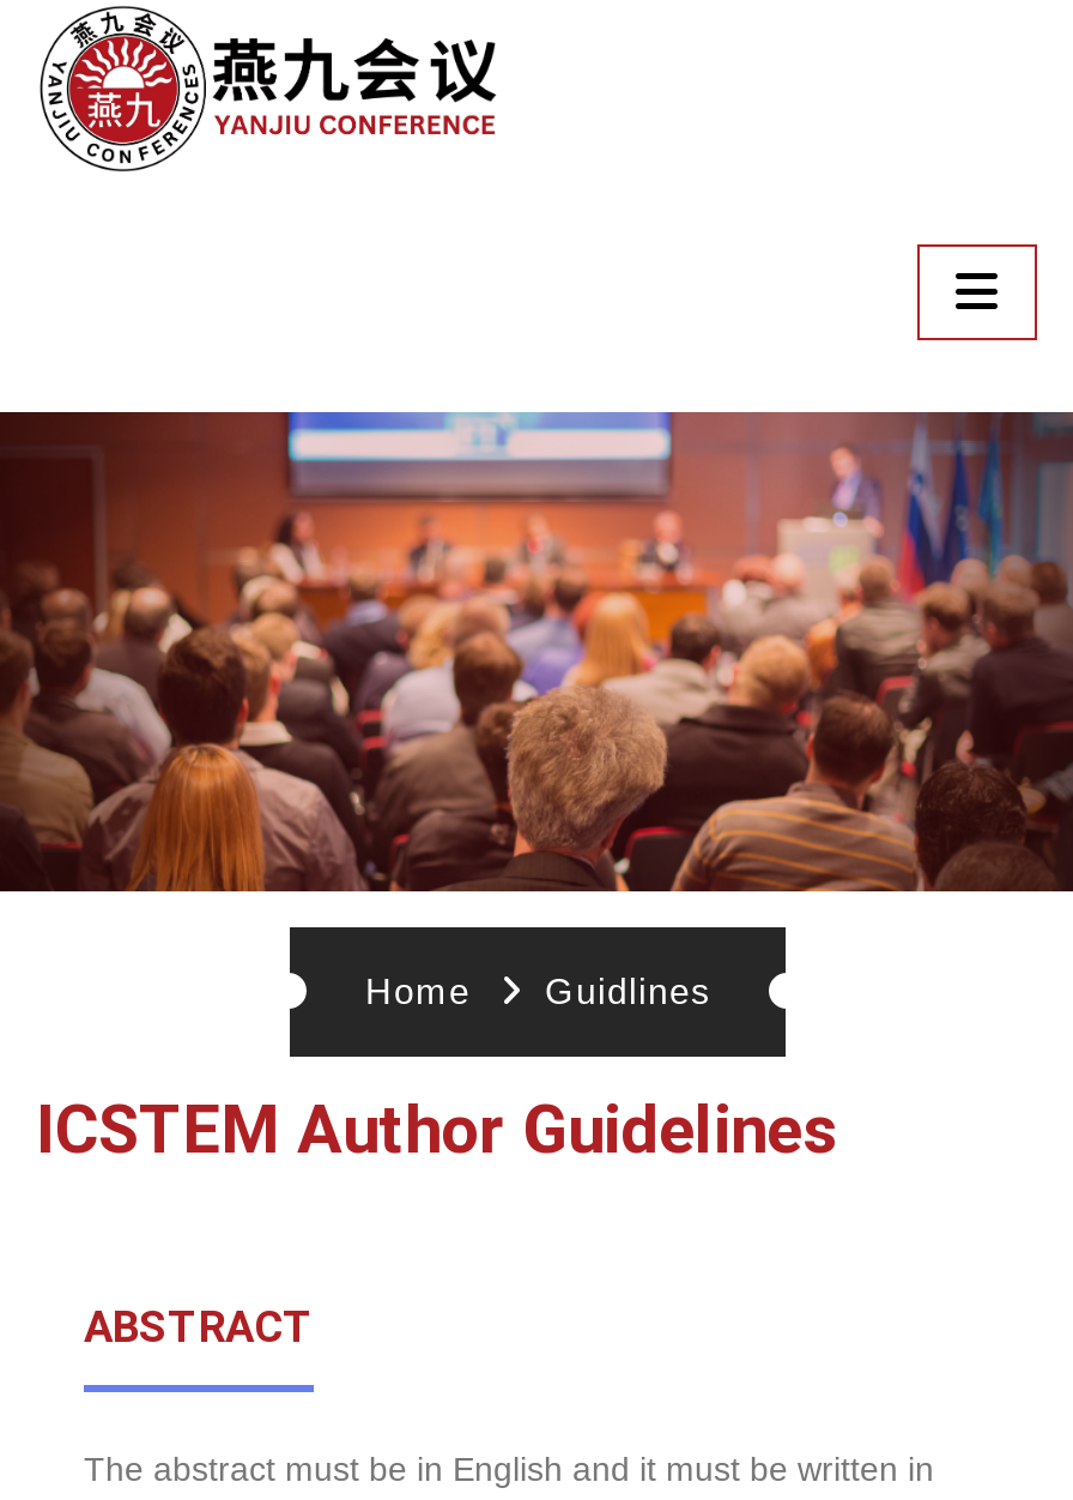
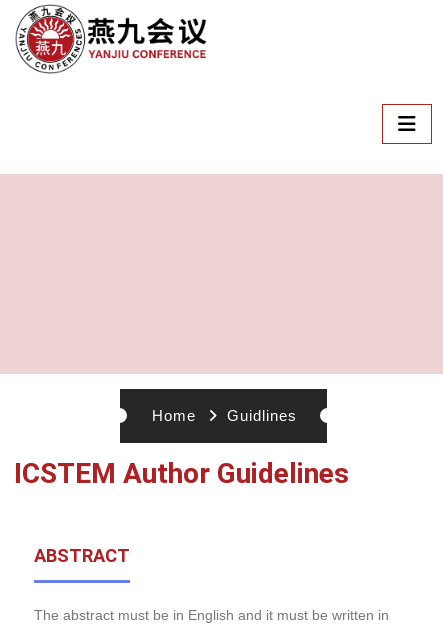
- [image]
